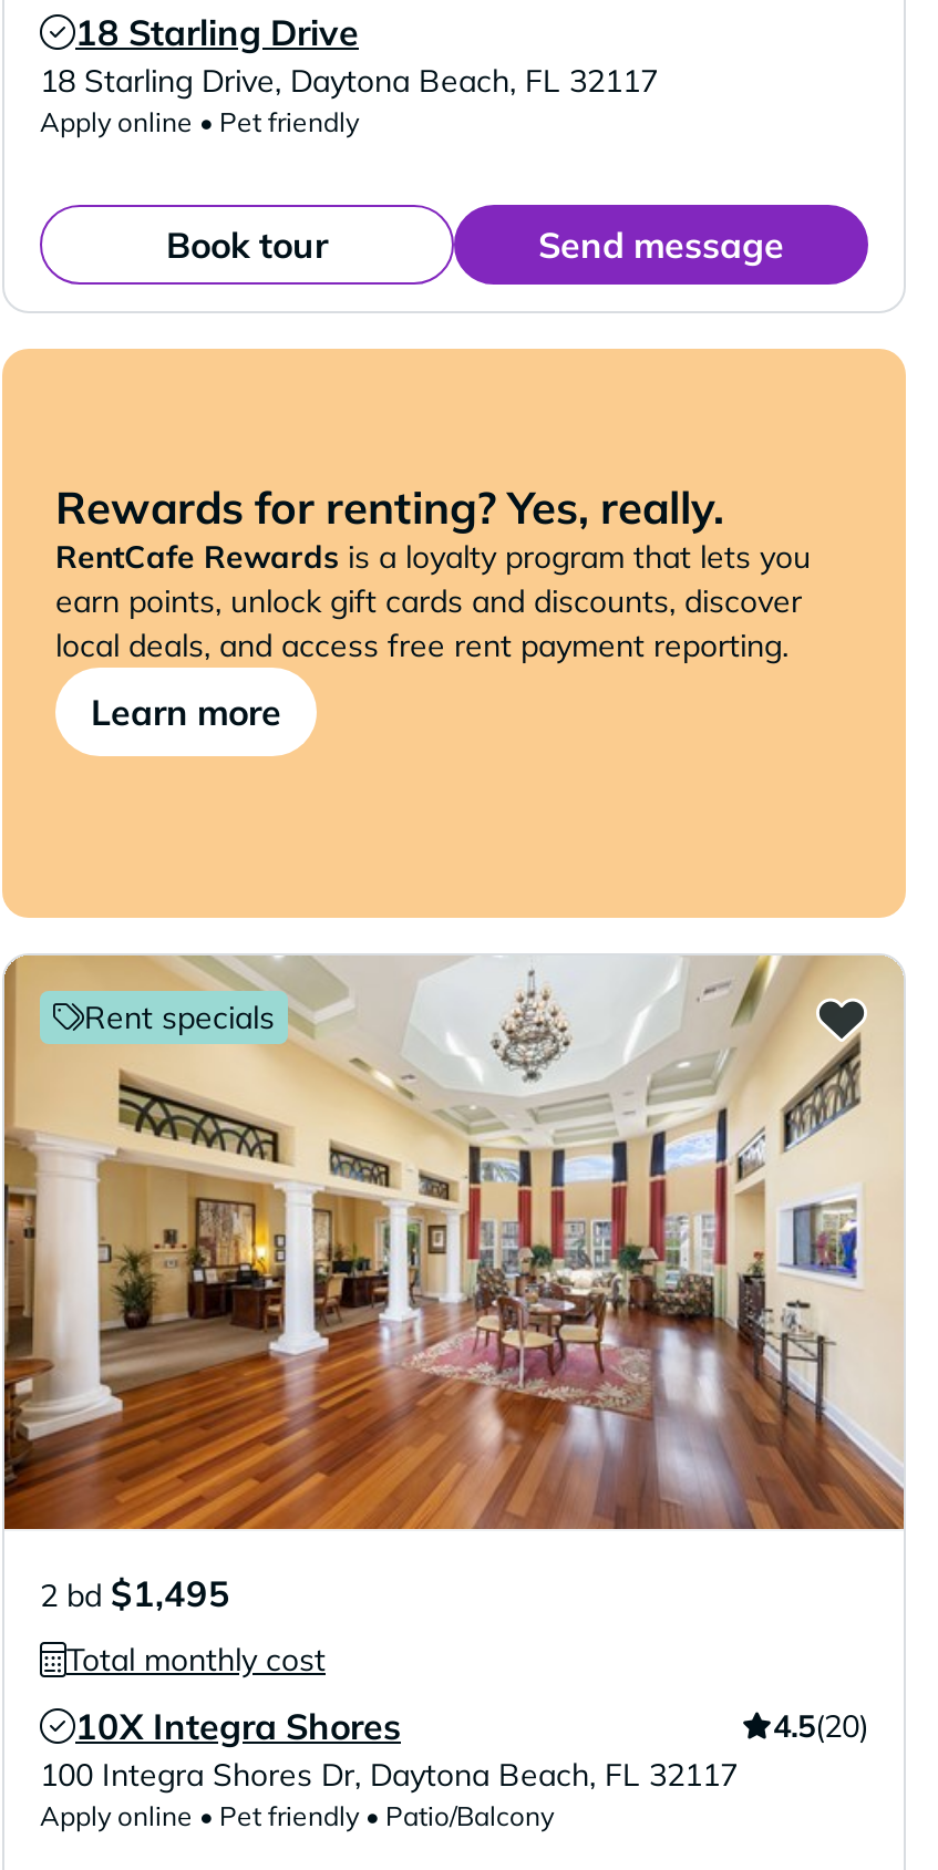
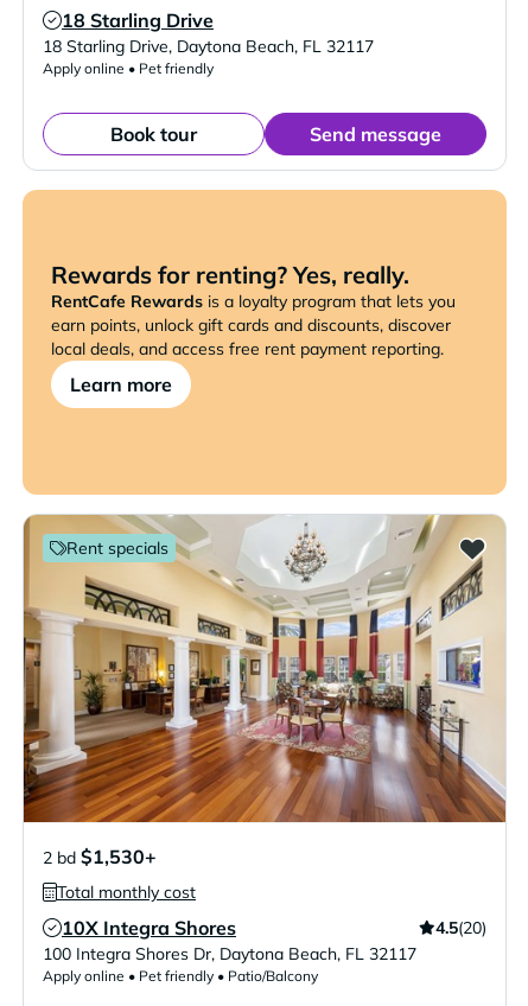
- 2 bd $1,495
+ 2 bd $1,530+
